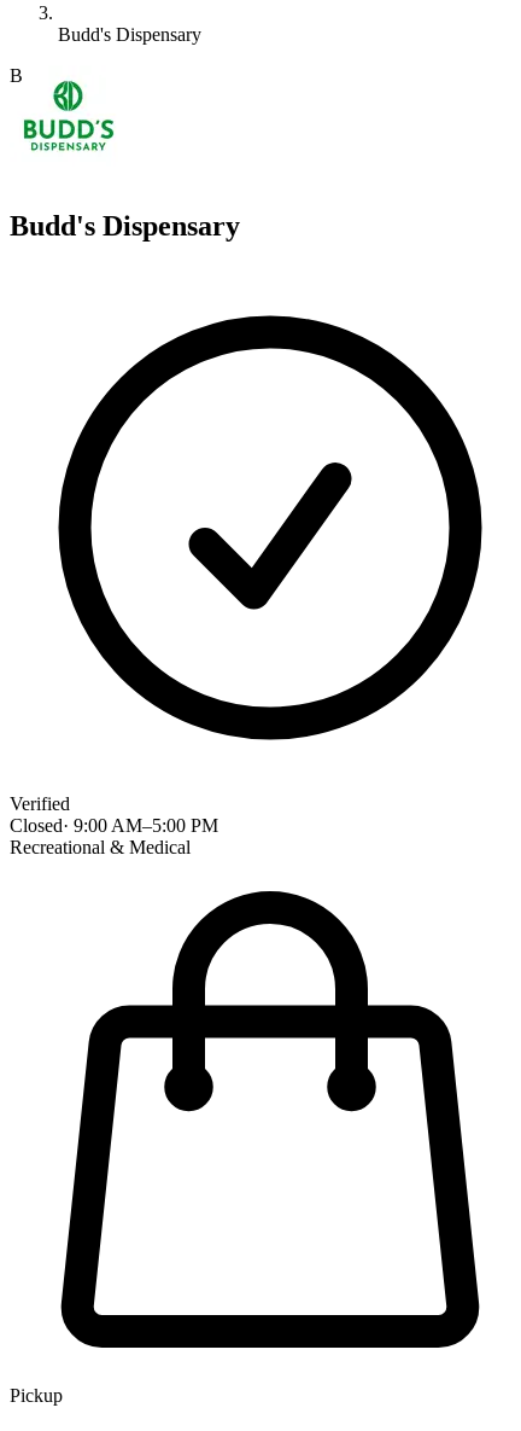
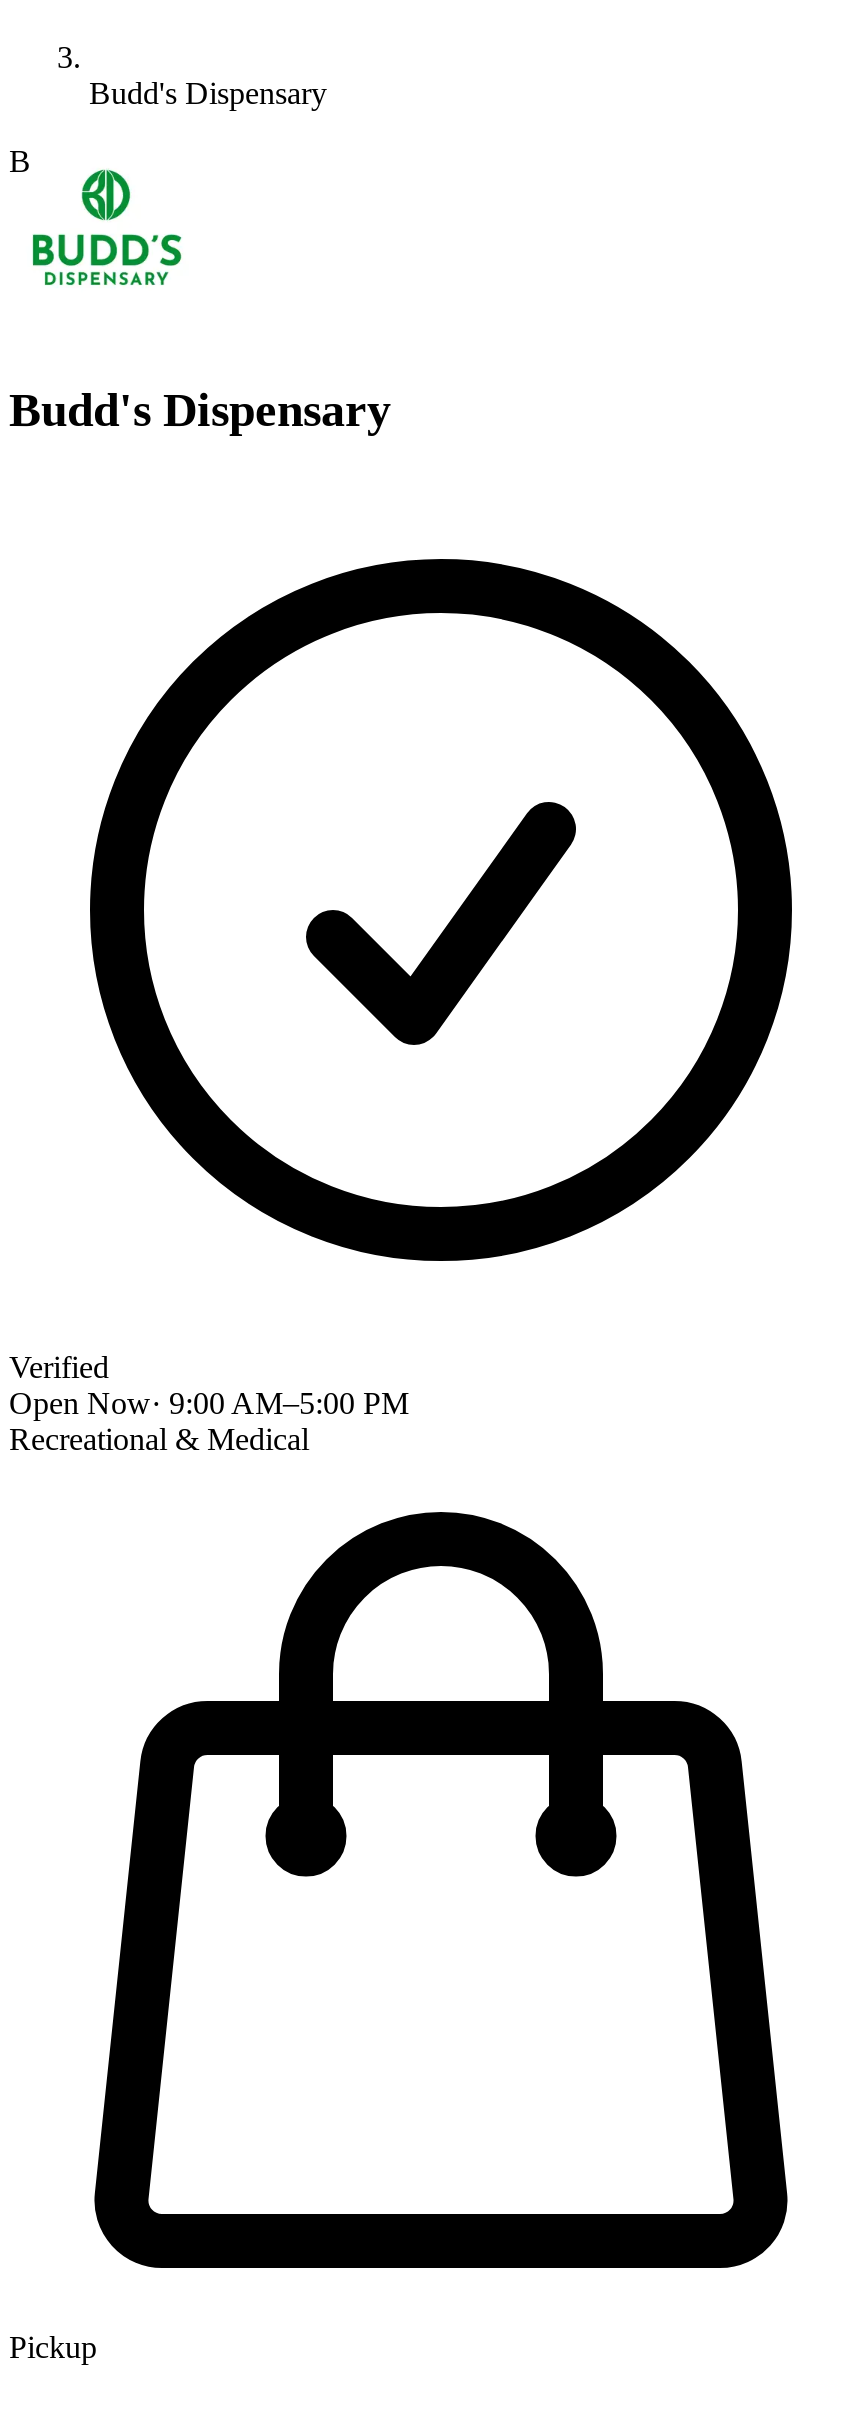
- Closed · 9:00 AM–5:00 PM
+ Open Now · 9:00 AM–5:00 PM
